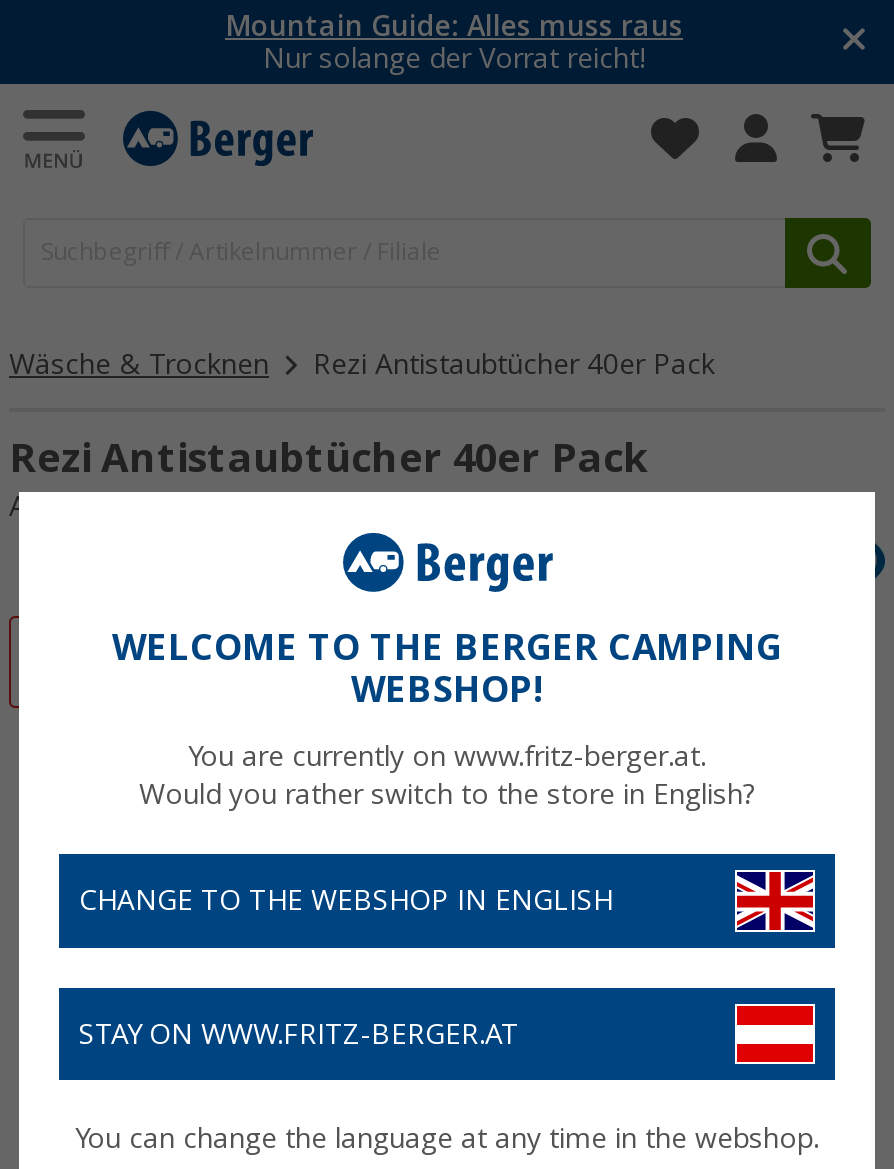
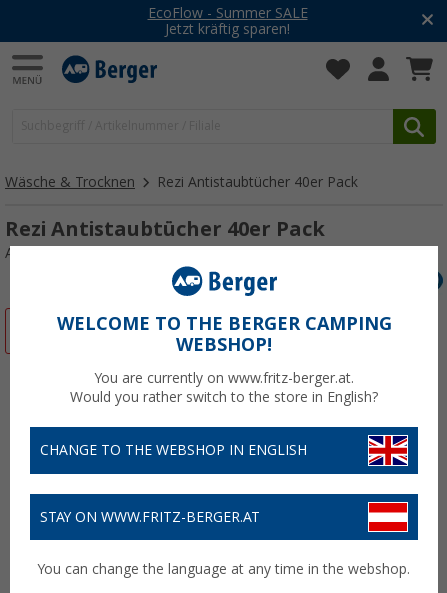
- Mountain Guide: Alles muss raus
- Nur solange der Vorrat reicht!
+ EcoFlow - Summer SALE
+ Jetzt kräftig sparen!
